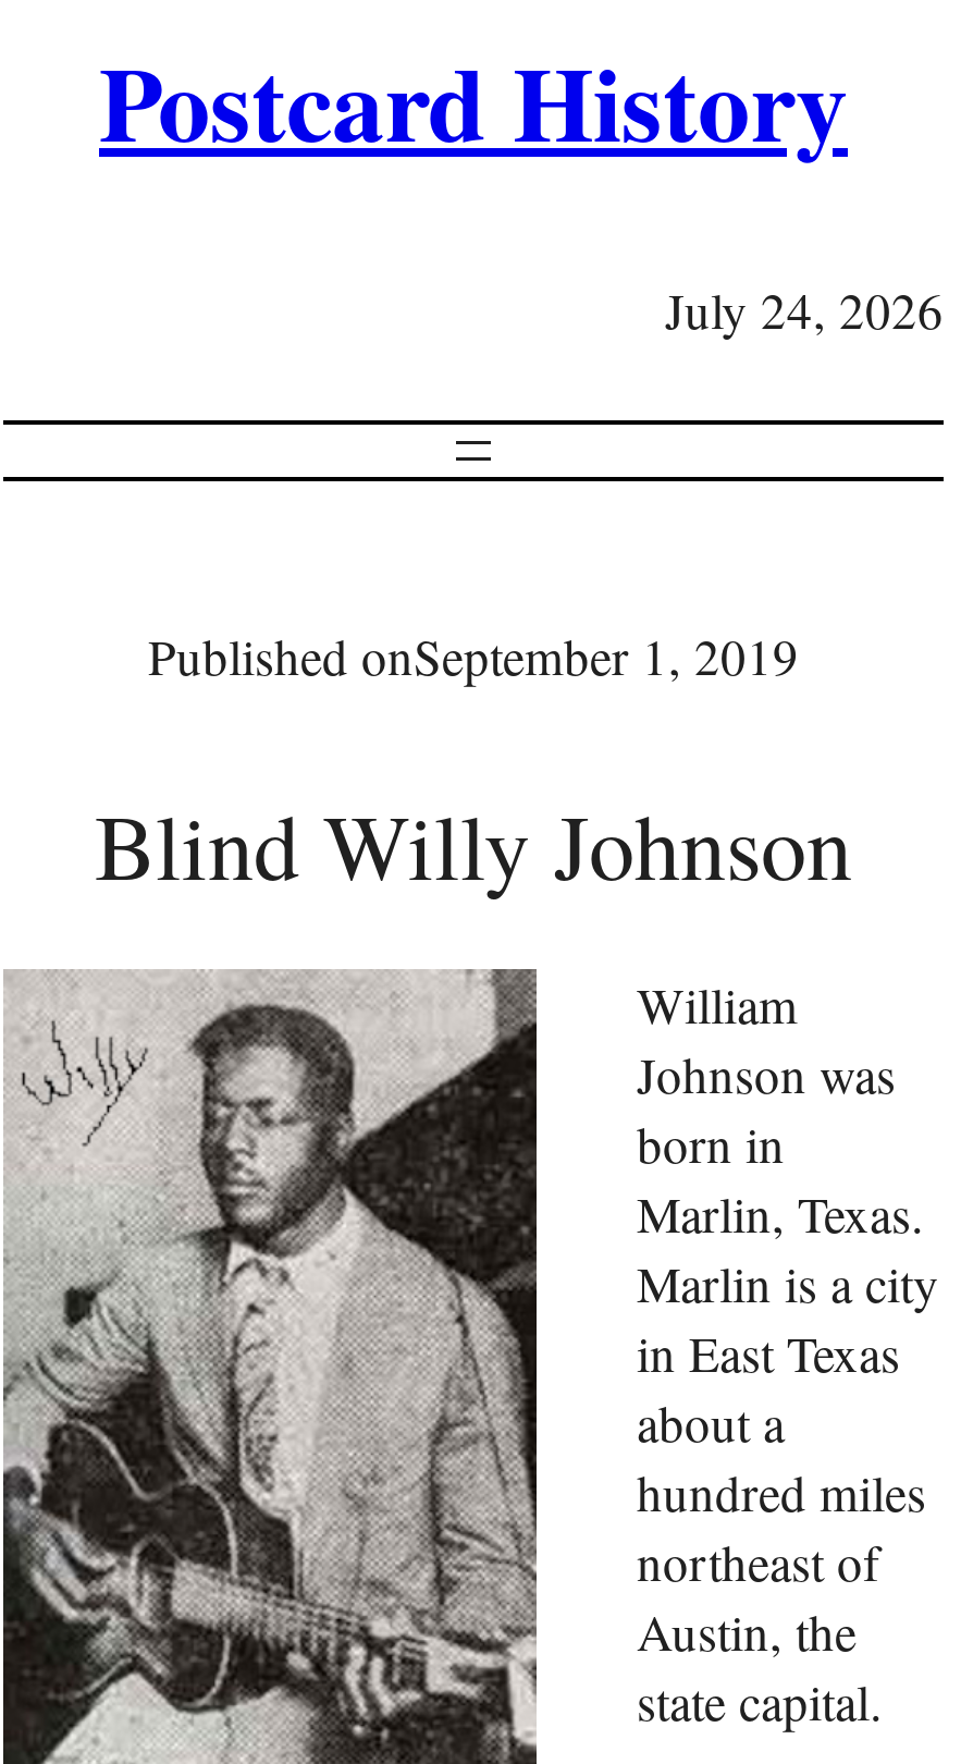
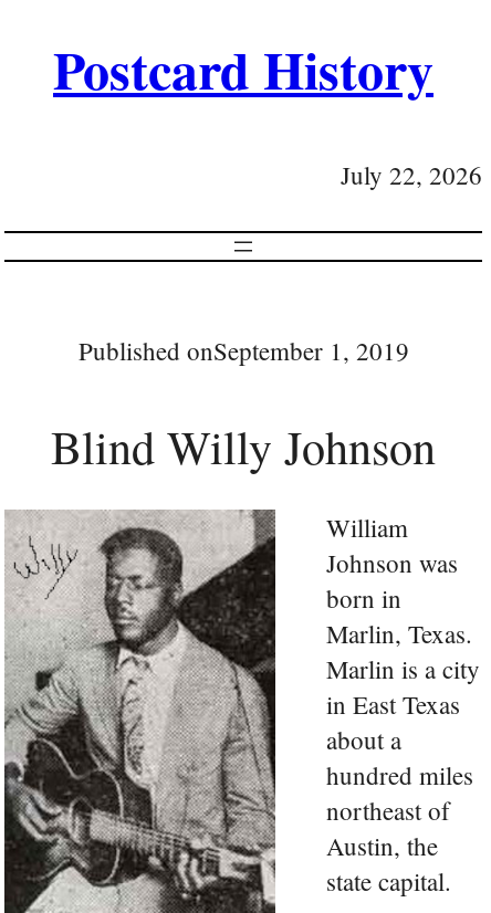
- July 24, 2026
+ July 22, 2026
